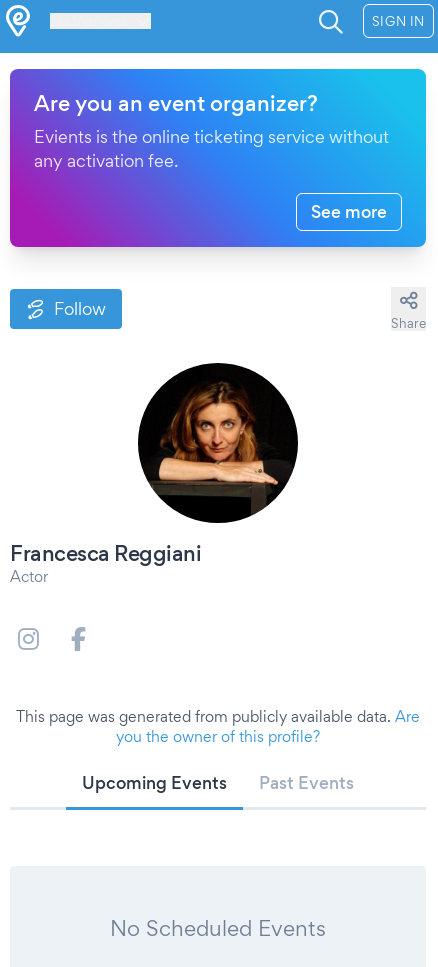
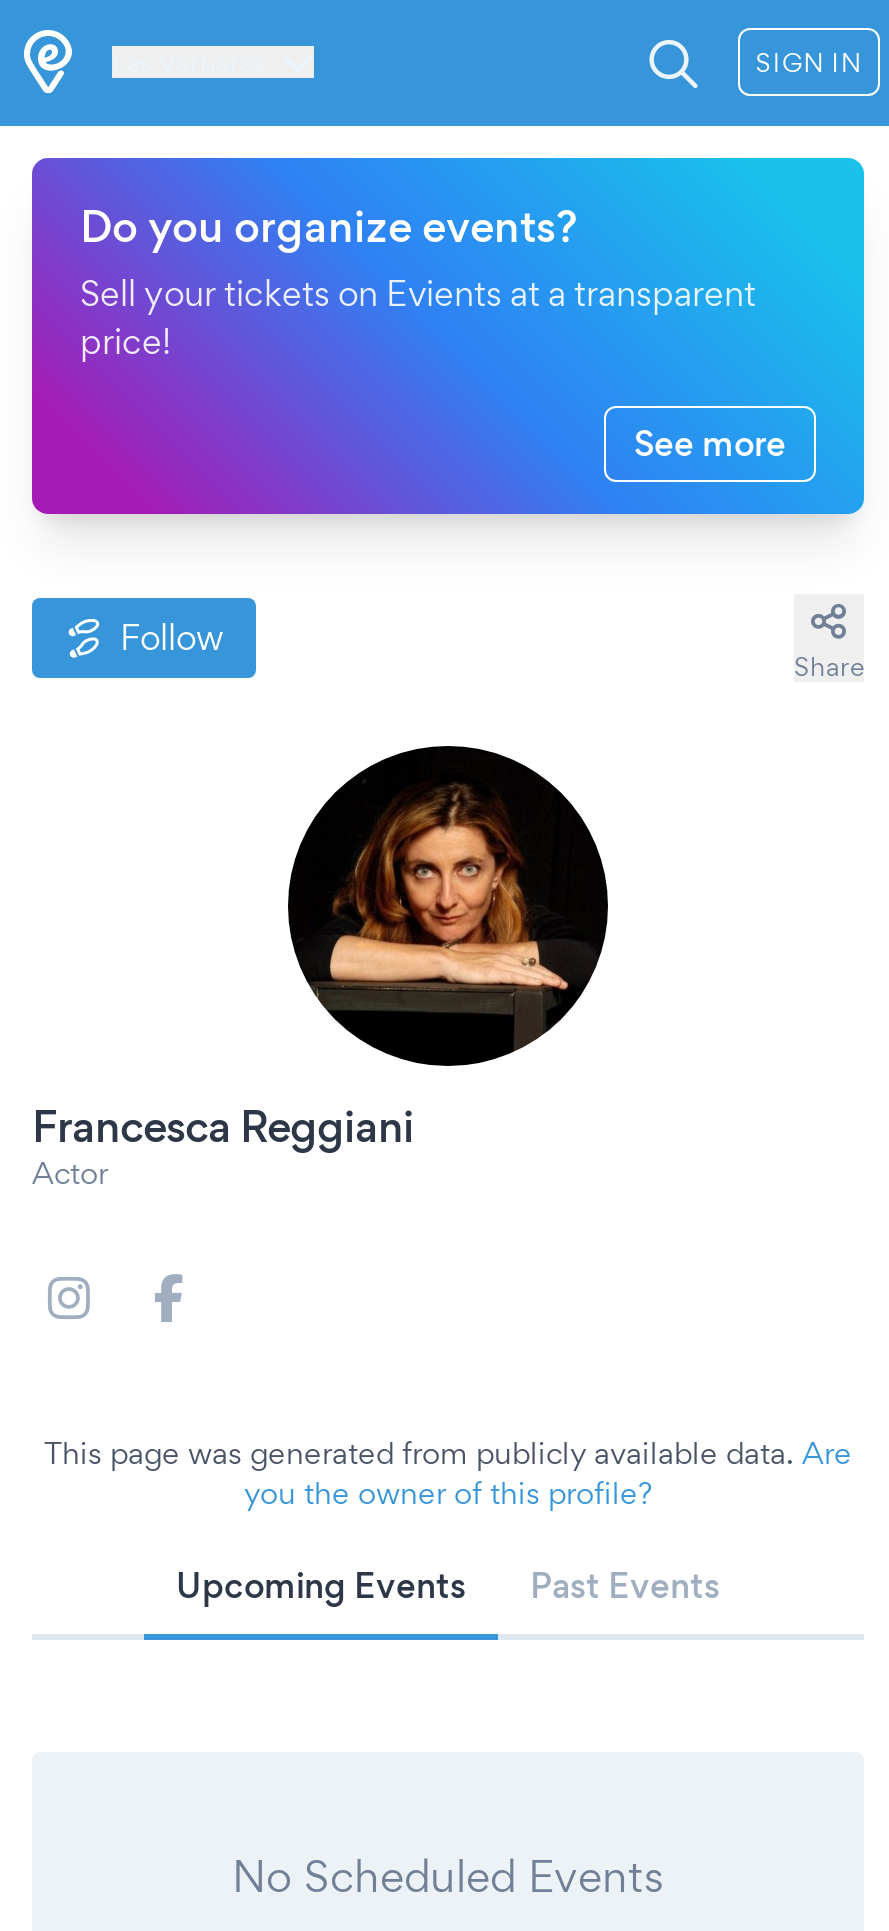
- Are you an event organizer?
- Evients is the online ticketing service without
- any activation fee.
+ Do you organize events?
+ Sell your tickets on Evients at a transparent
+ price!
